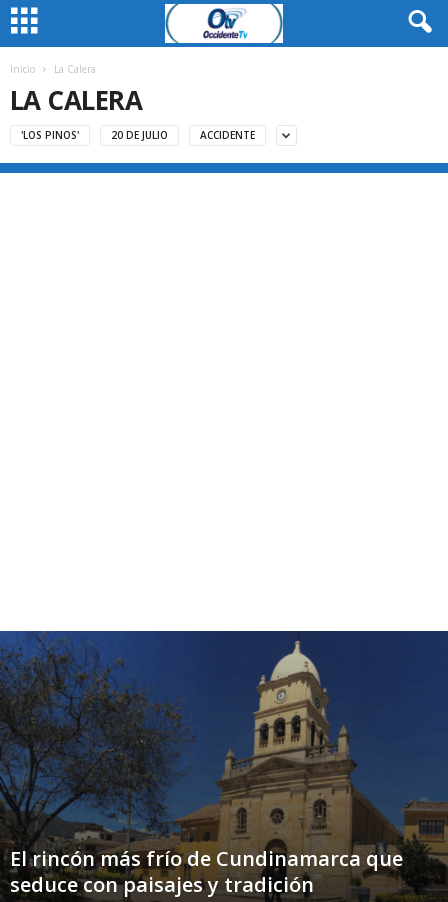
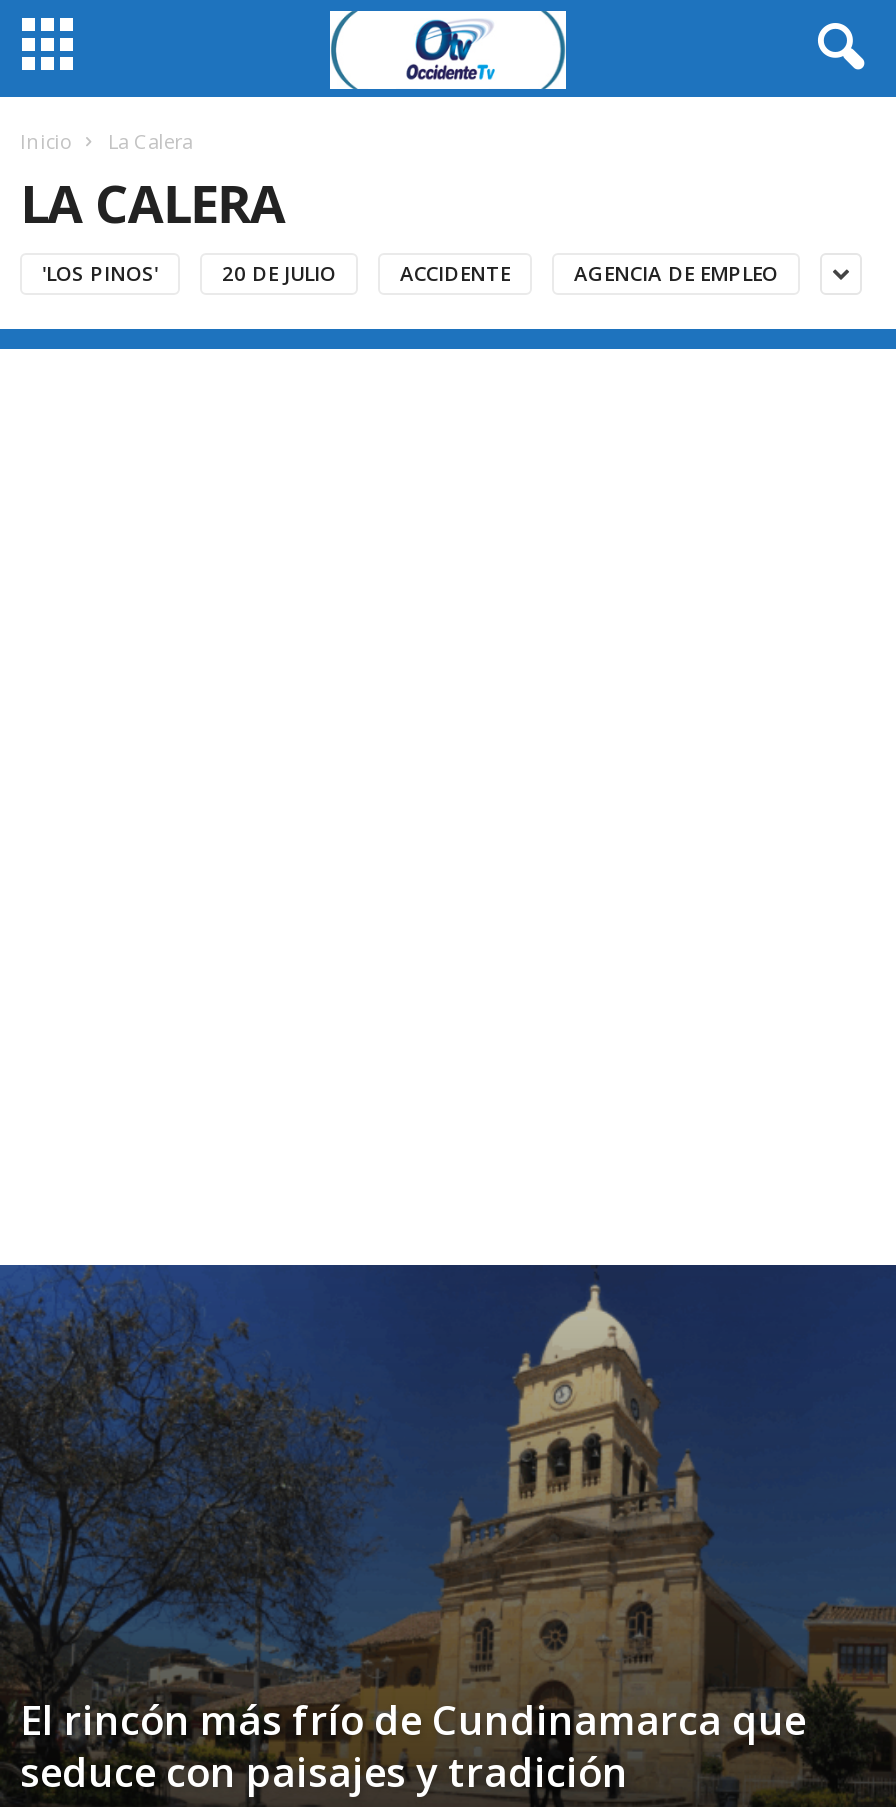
+ AGENCIA DE EMPLEO
